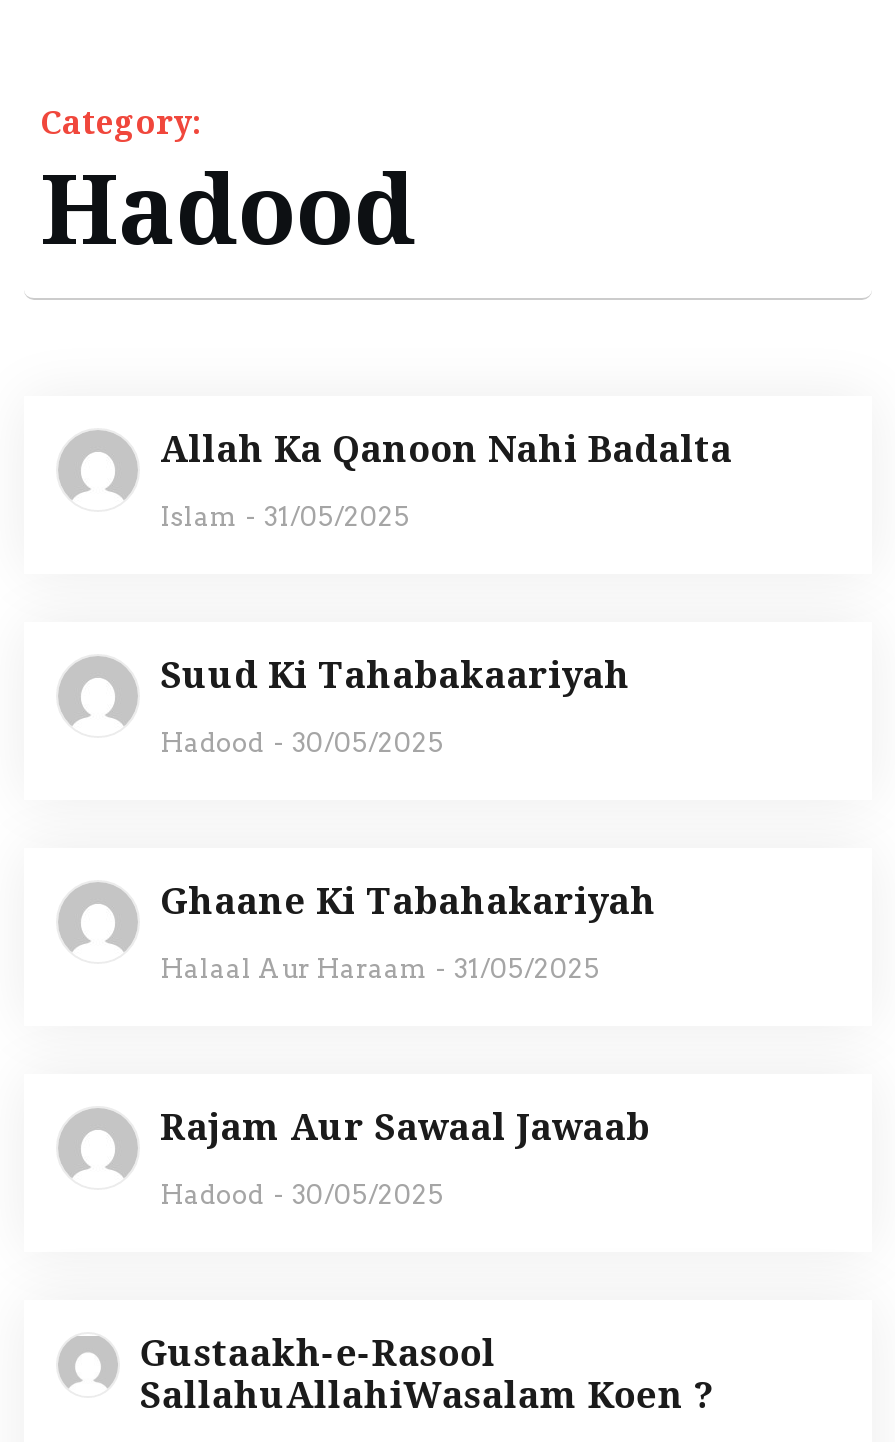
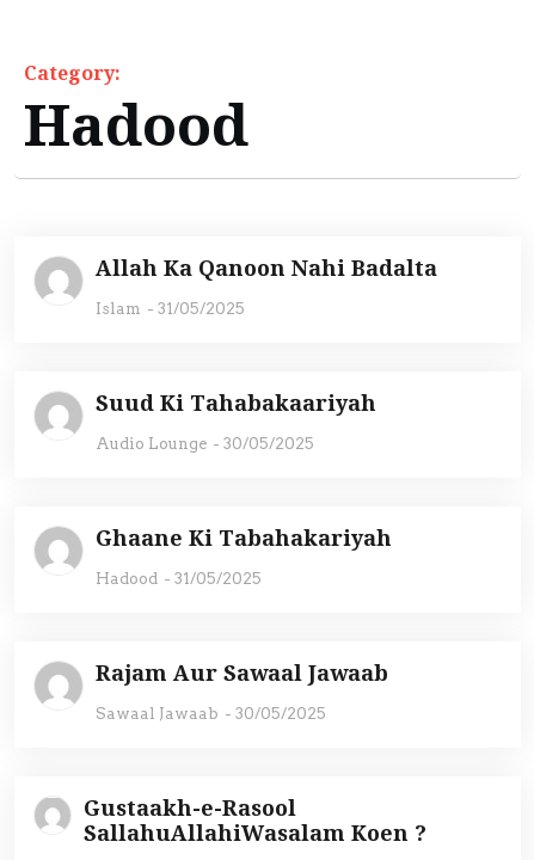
- Hadood - 30/05/2025
+ Audio Lounge - 30/05/2025

- Halaal Aur Haraam - 31/05/2025
+ Hadood - 31/05/2025

- Hadood - 30/05/2025
+ Sawaal Jawaab - 30/05/2025
